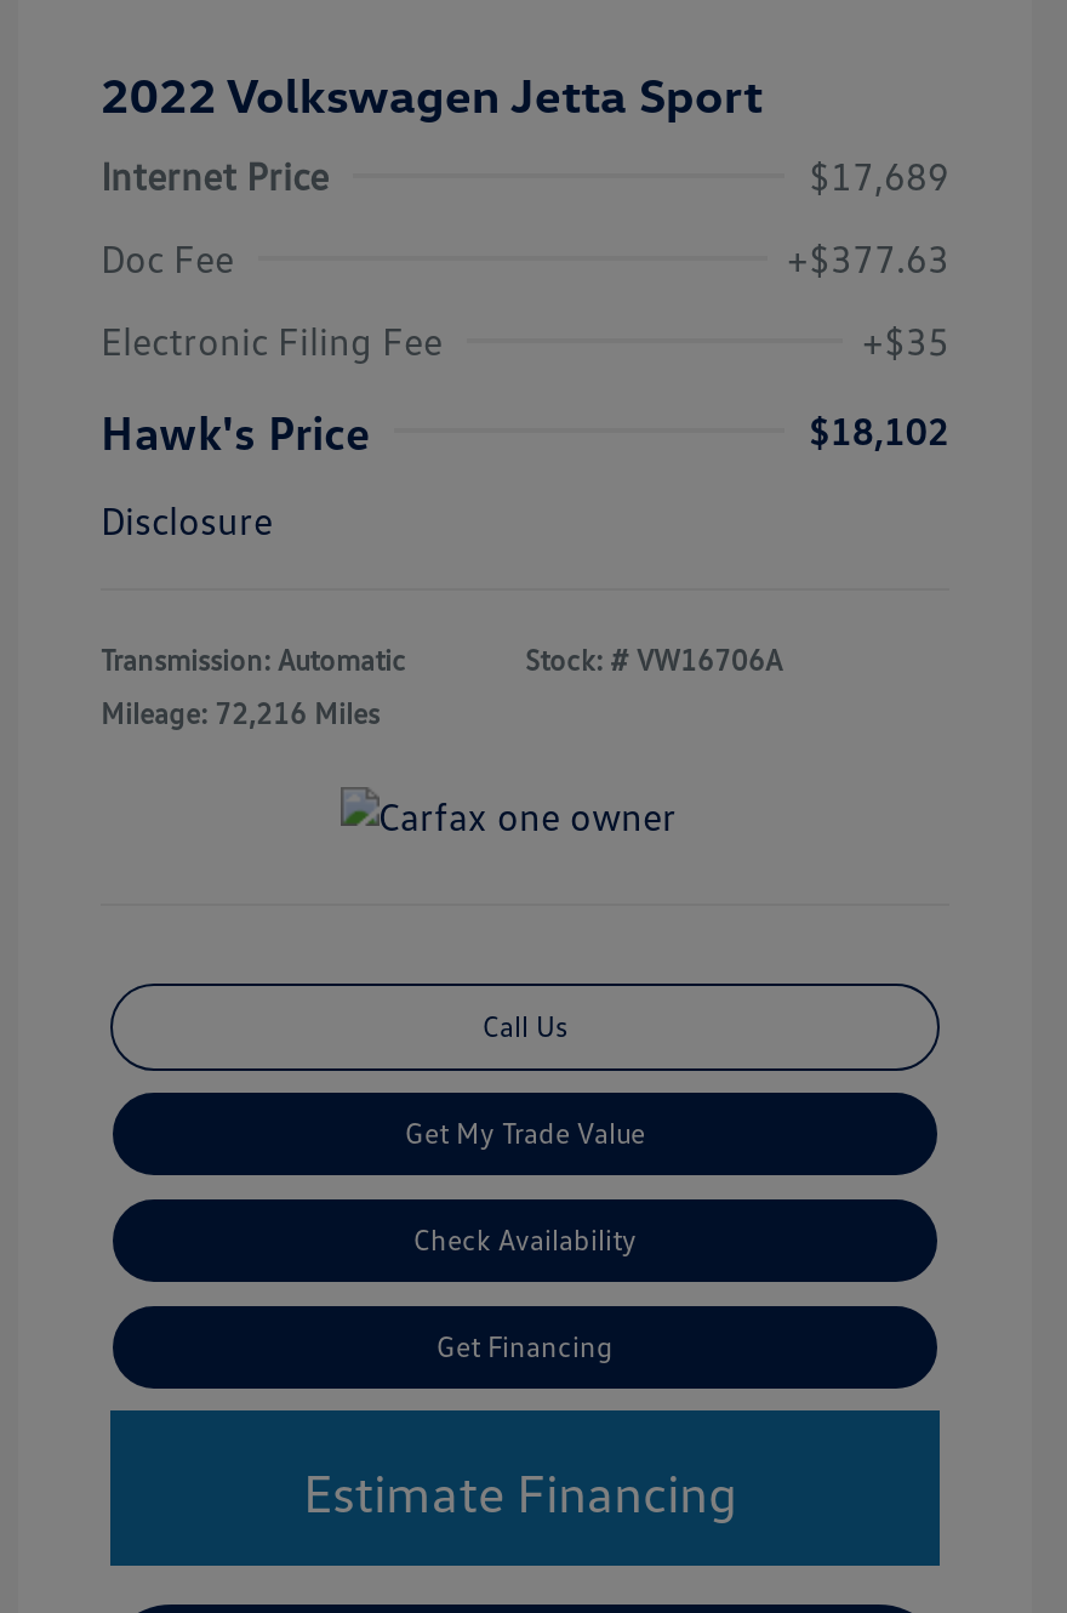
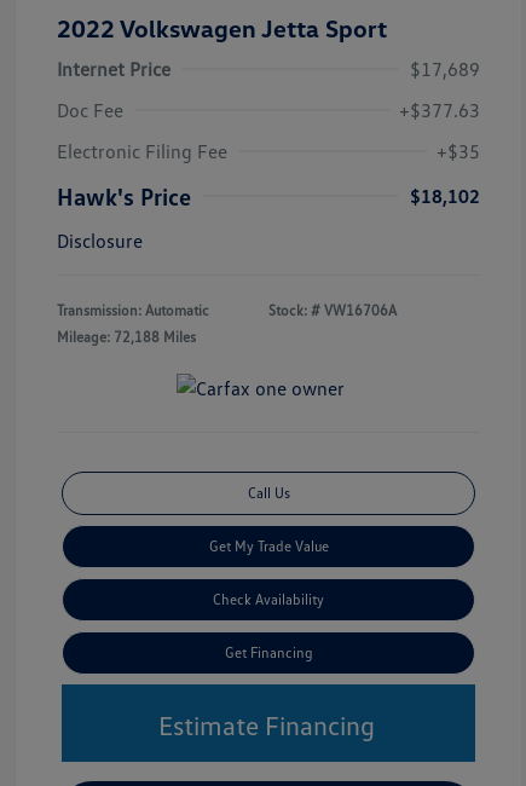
- Mileage: 72,216 Miles
+ Mileage: 72,188 Miles
